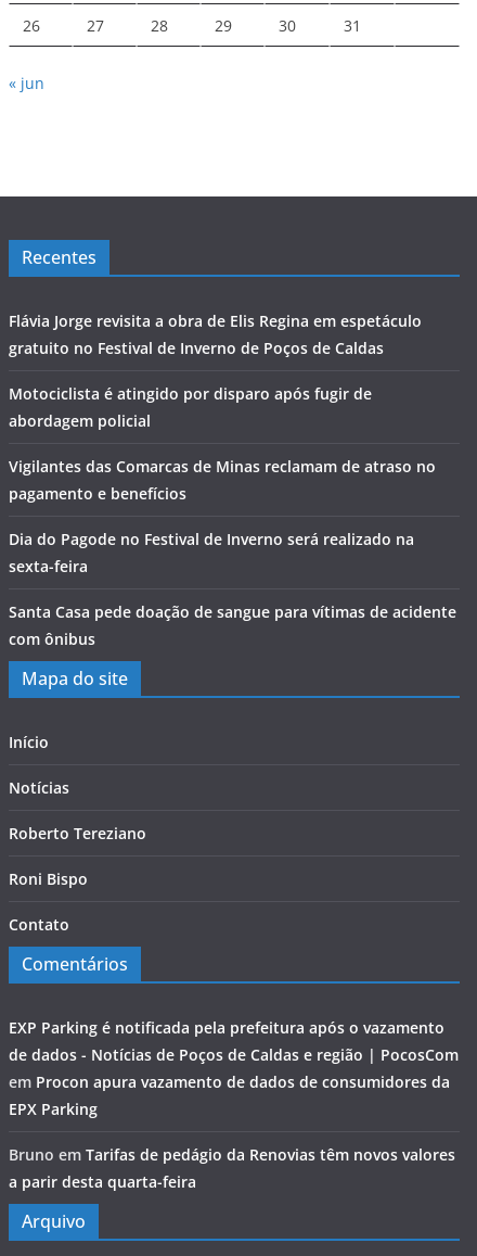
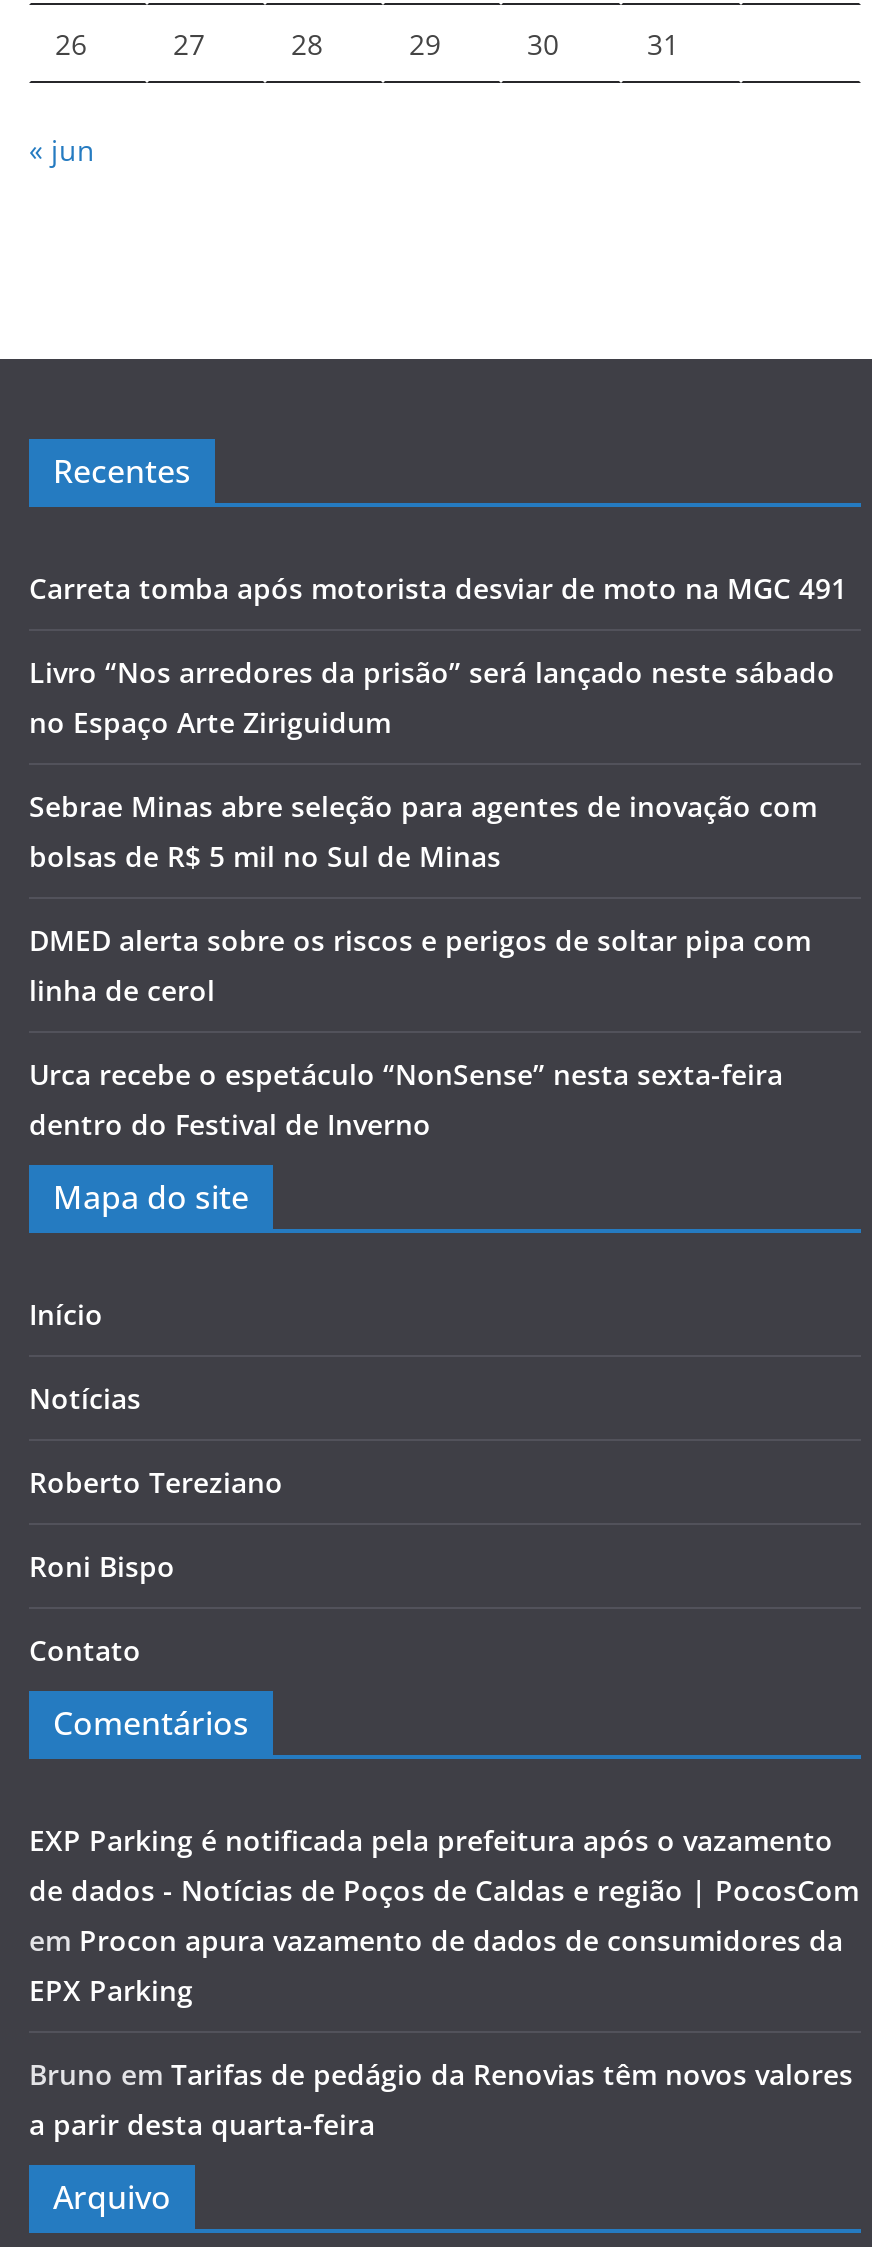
- Flávia Jorge revisita a obra de Elis Regina em espetáculo
- gratuito no Festival de Inverno de Poços de Caldas
+ Carreta tomba após motorista desviar de moto na MGC 491

- Motociclista é atingido por disparo após fugir de
- abordagem policial
+ Livro “Nos arredores da prisão” será lançado neste sábado
+ no Espaço Arte Ziriguidum

- Vigilantes das Comarcas de Minas reclamam de atraso no
- pagamento e benefícios
+ Sebrae Minas abre seleção para agentes de inovação com
+ bolsas de R$ 5 mil no Sul de Minas

- Dia do Pagode no Festival de Inverno será realizado na
- sexta-feira
+ DMED alerta sobre os riscos e perigos de soltar pipa com
+ linha de cerol

- Santa Casa pede doação de sangue para vítimas de acidente
- com ônibus
+ Urca recebe o espetáculo “NonSense” nesta sexta-feira
+ dentro do Festival de Inverno
